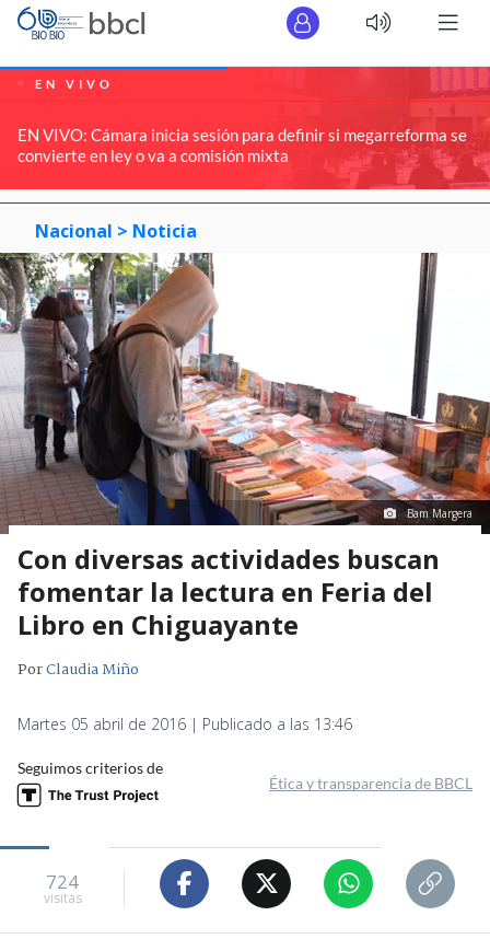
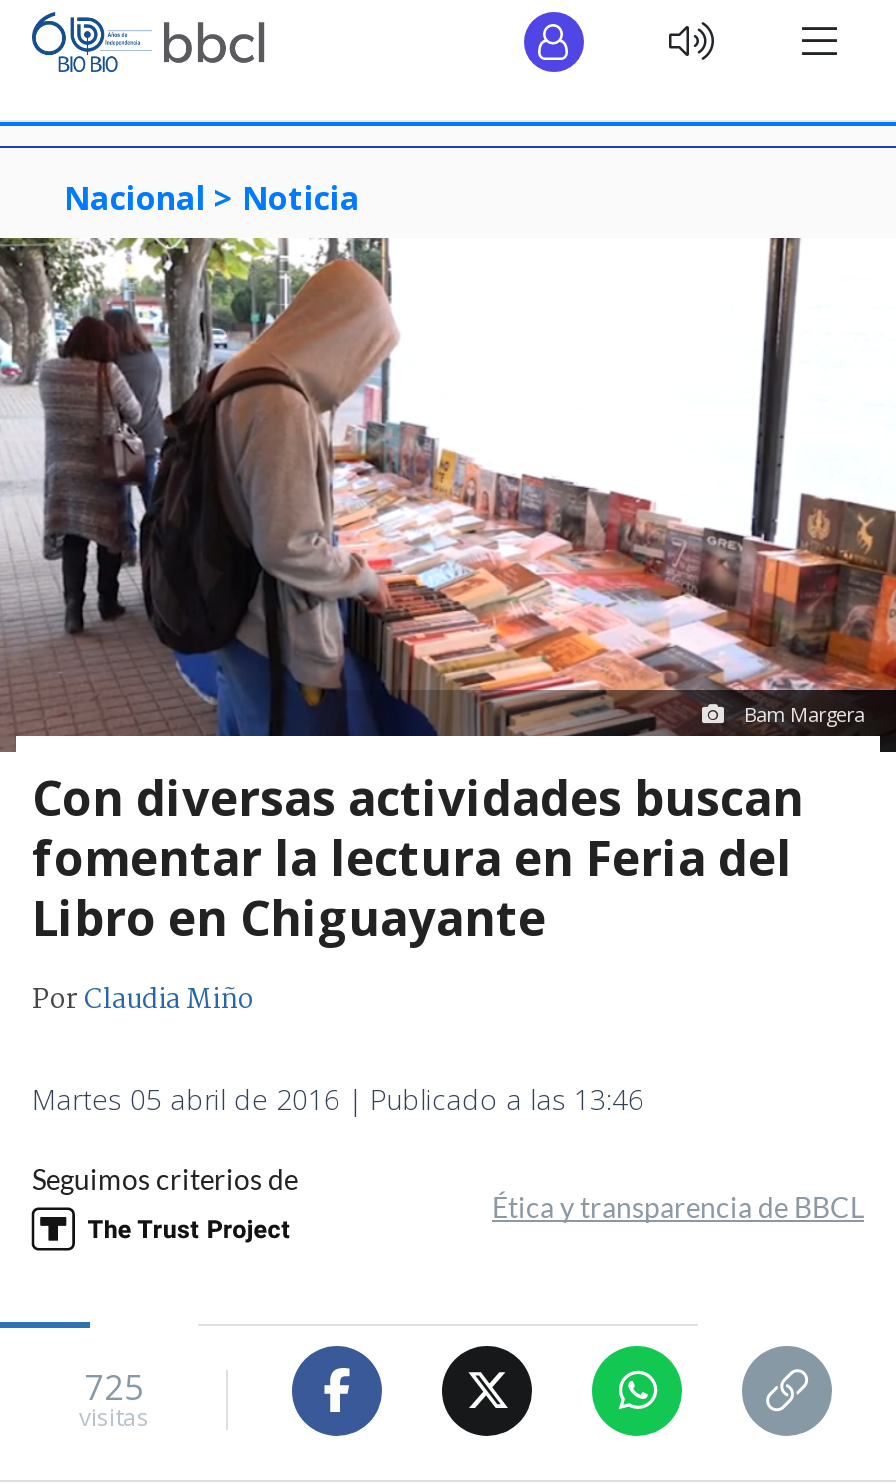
- [image]
- EN VIVO
- EN VIVO: Cámara inicia sesión para definir si megarreforma se
- convierte en ley o va a comisión mixta

- 724
+ 725
